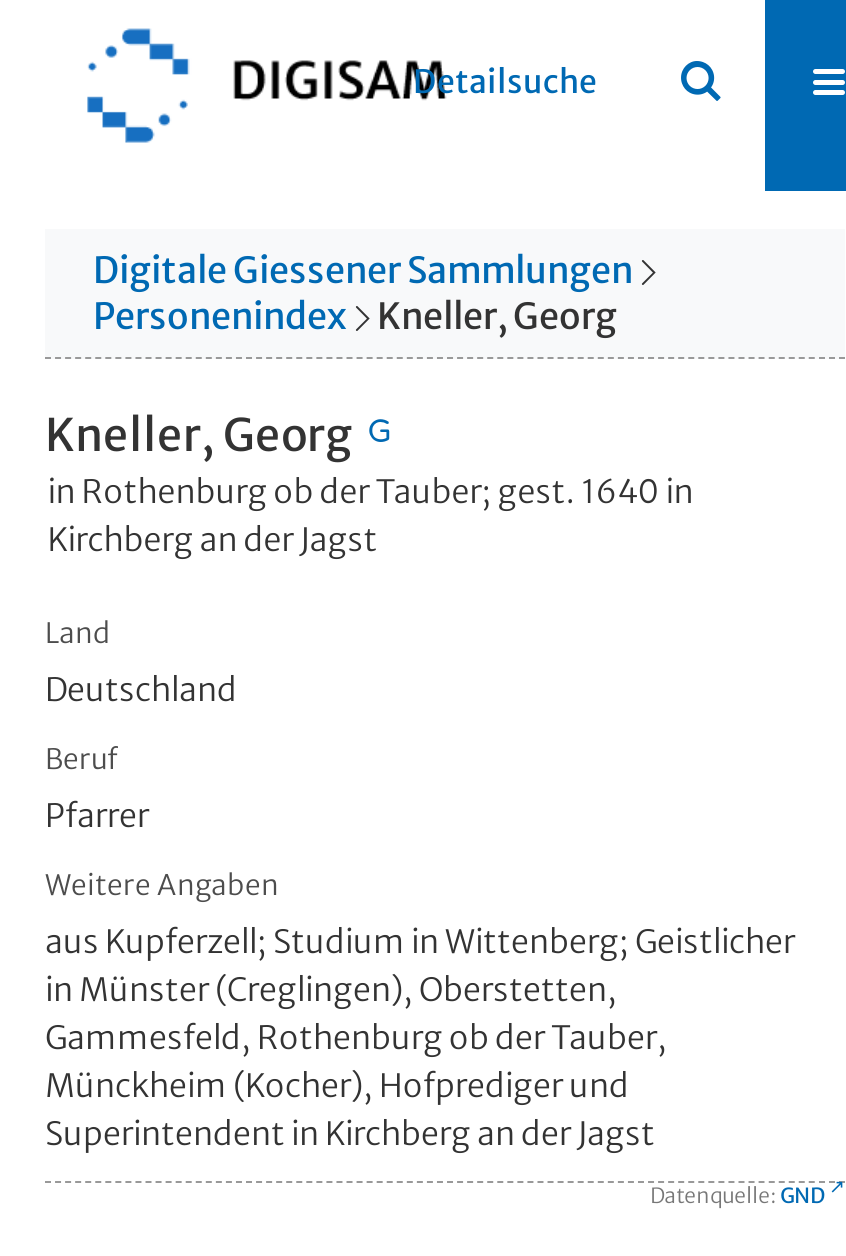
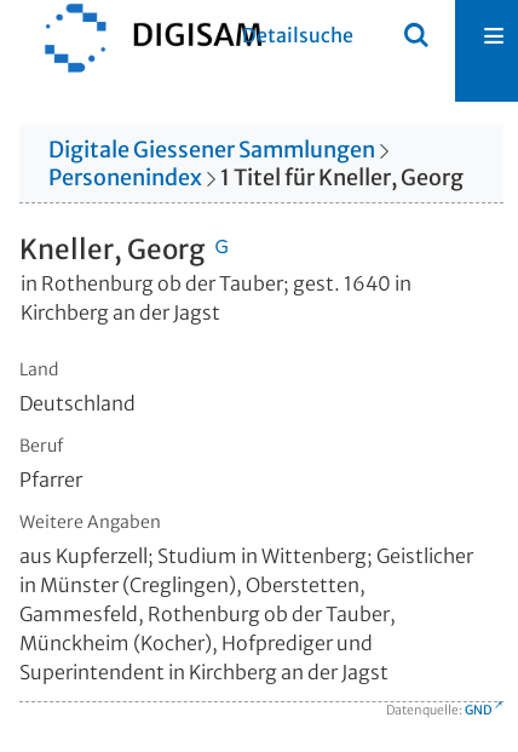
- Kneller, Georg
+ 1 Titel für Kneller, Georg
